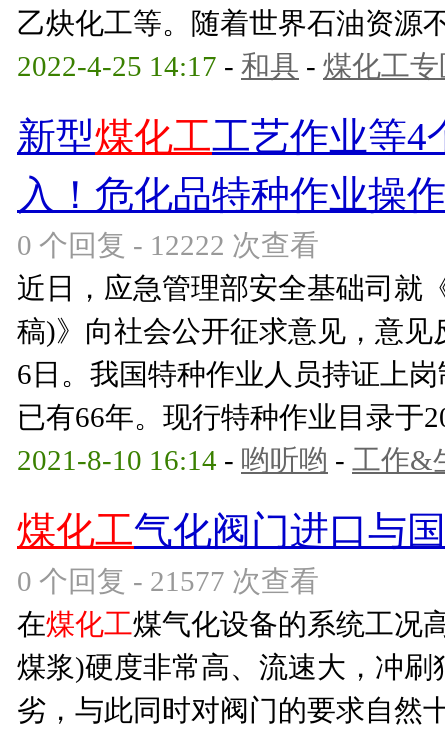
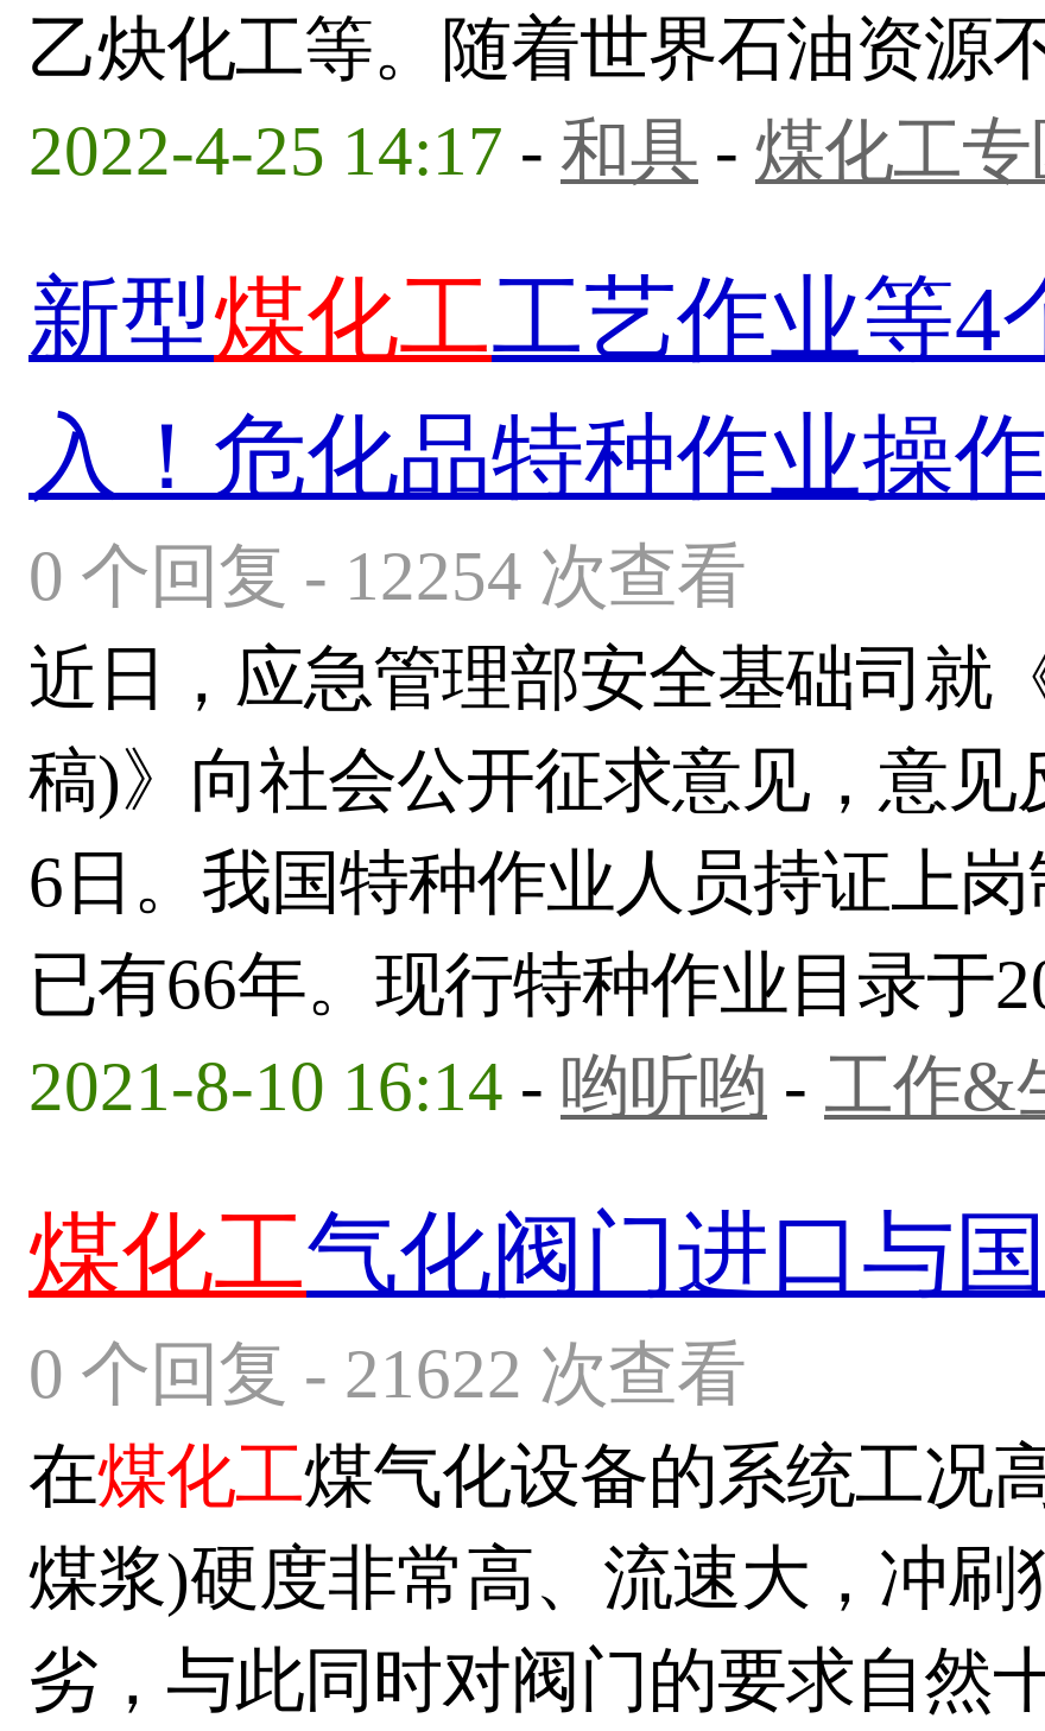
- 0 个回复 - 12222 次查看
+ 0 个回复 - 12254 次查看

- 0 个回复 - 21577 次查看
+ 0 个回复 - 21622 次查看
